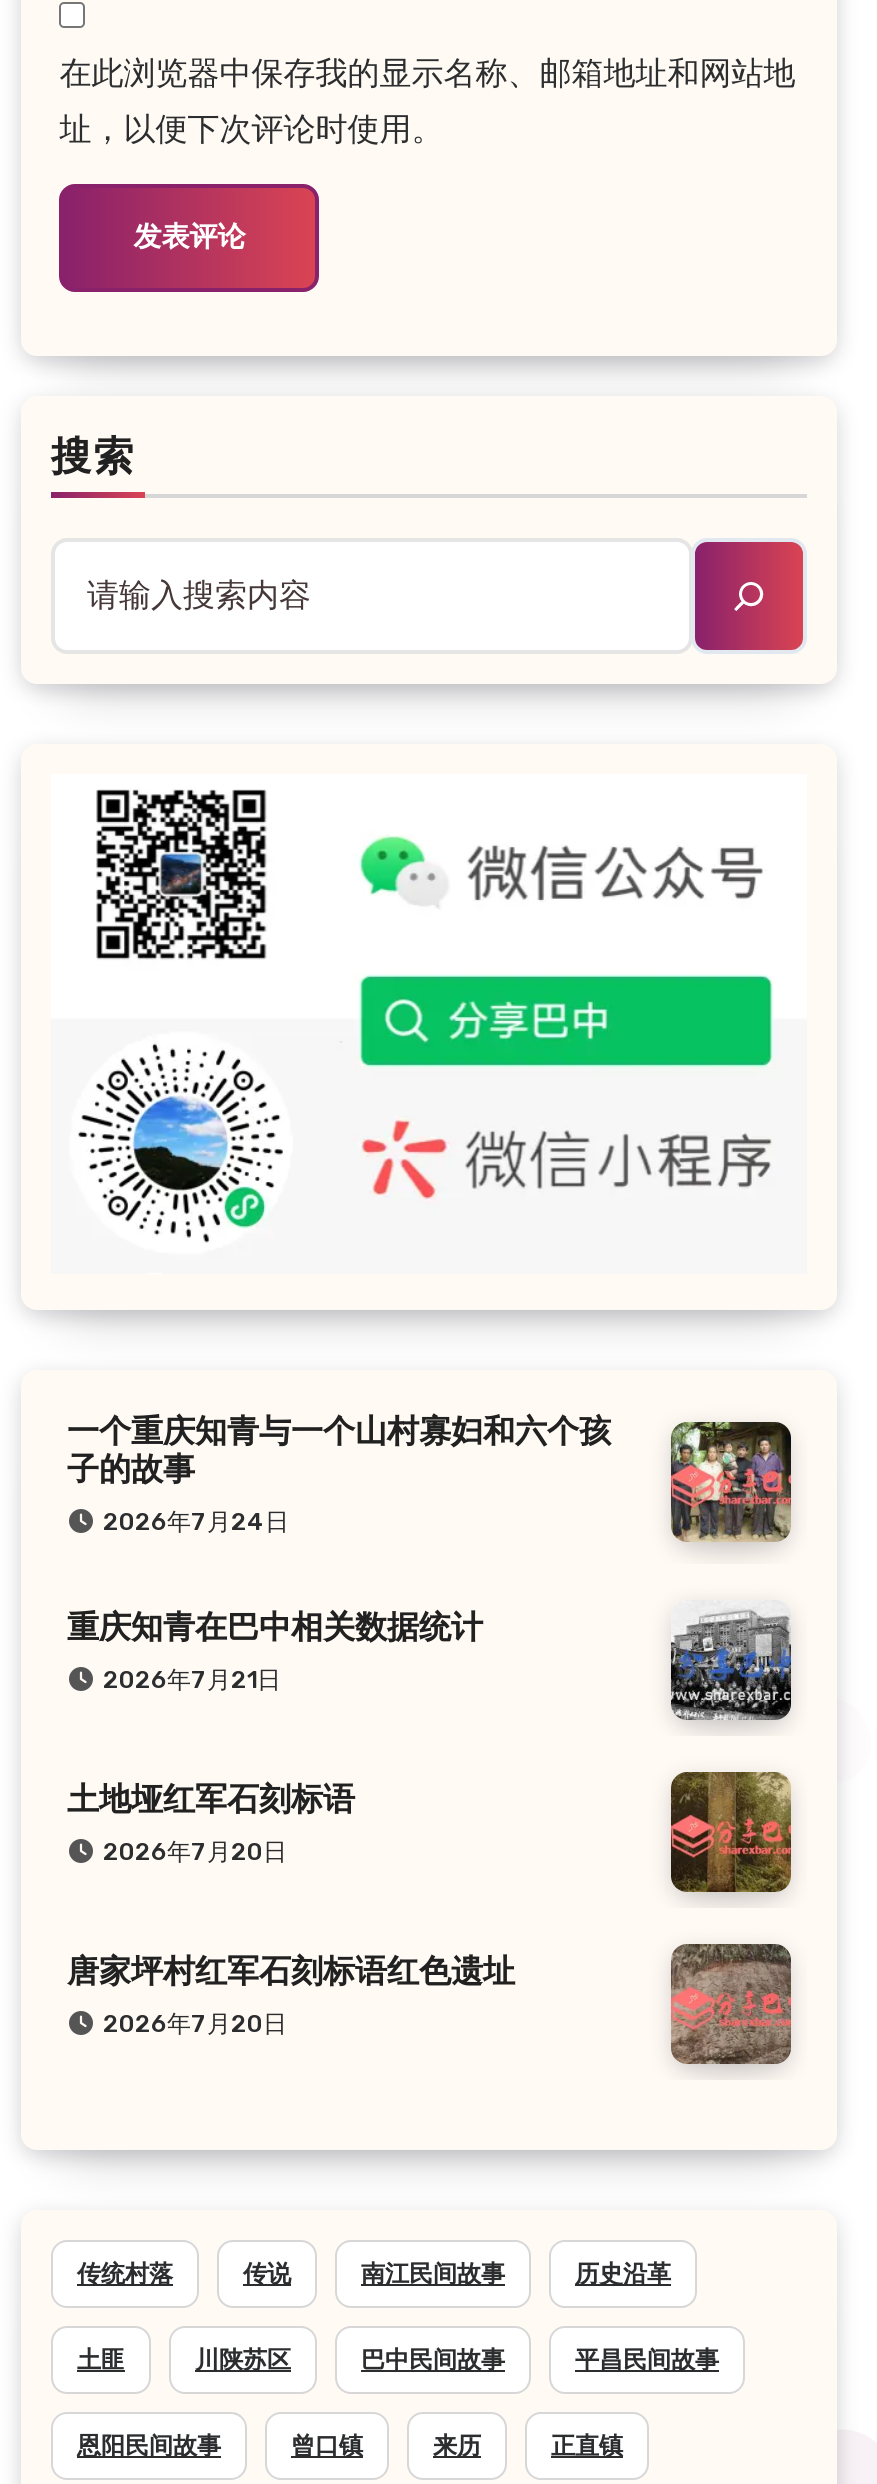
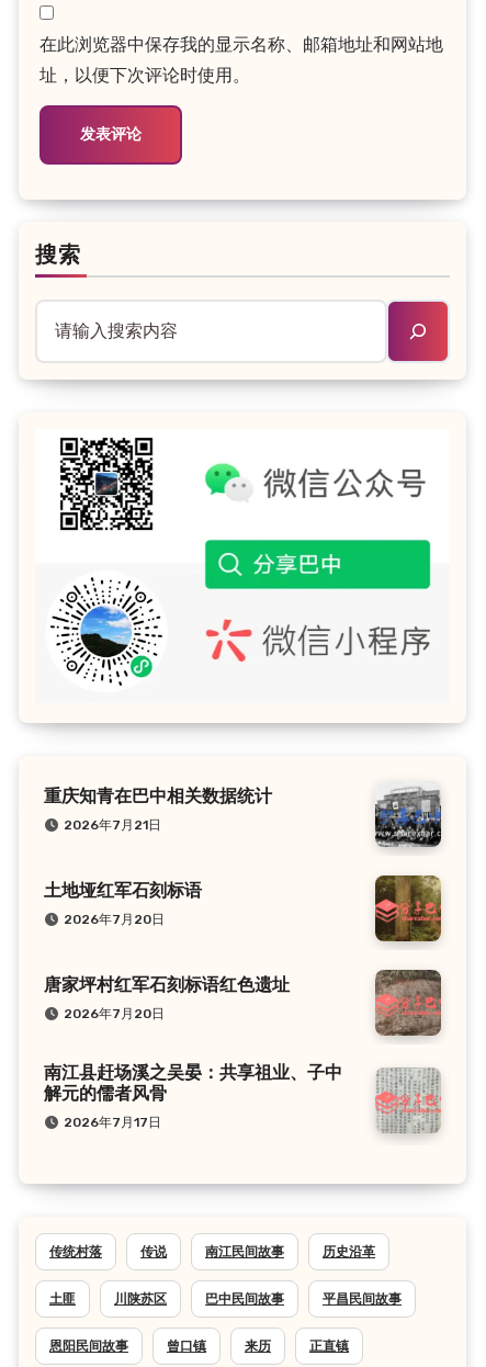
- [image]
- 一个重庆知青与一个山村寡妇和六个孩
- 子的故事
- 2026年7月24日

moved up: 重庆知青在巴中相关数据统计 | 2026年7月21日 | 土地垭红军石刻标语 | 2026年7月20日 | 唐家坪村红军石刻标语红色遗址 | 2026年7月20日

+ [image]
+ 南江县赶场溪之吴晏：共享祖业、子中
+ 解元的儒者风骨
+ 2026年7月17日
